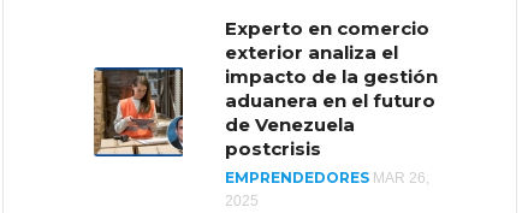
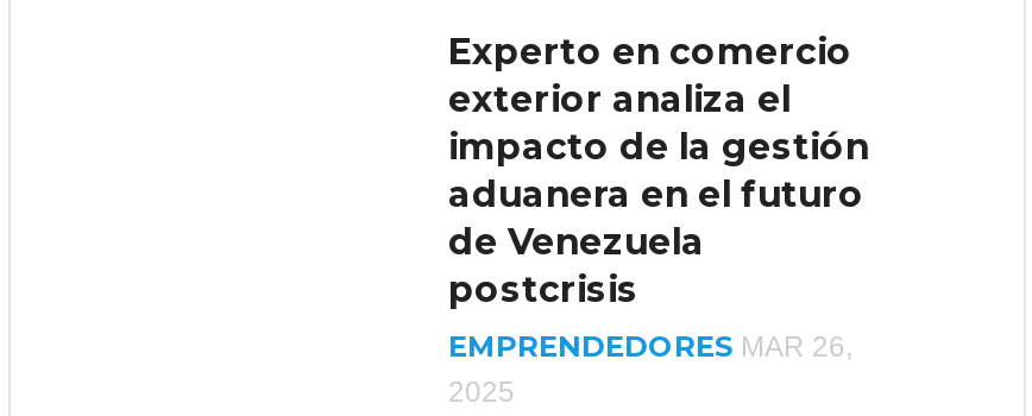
- [image]
